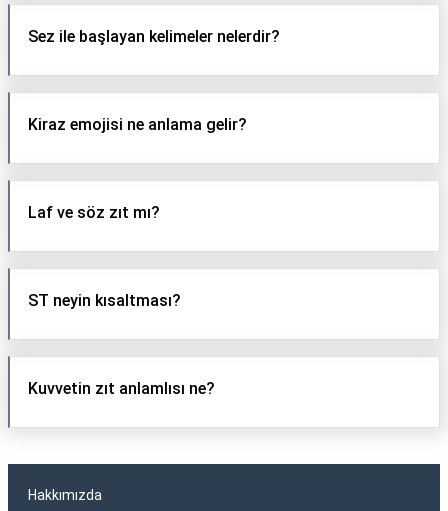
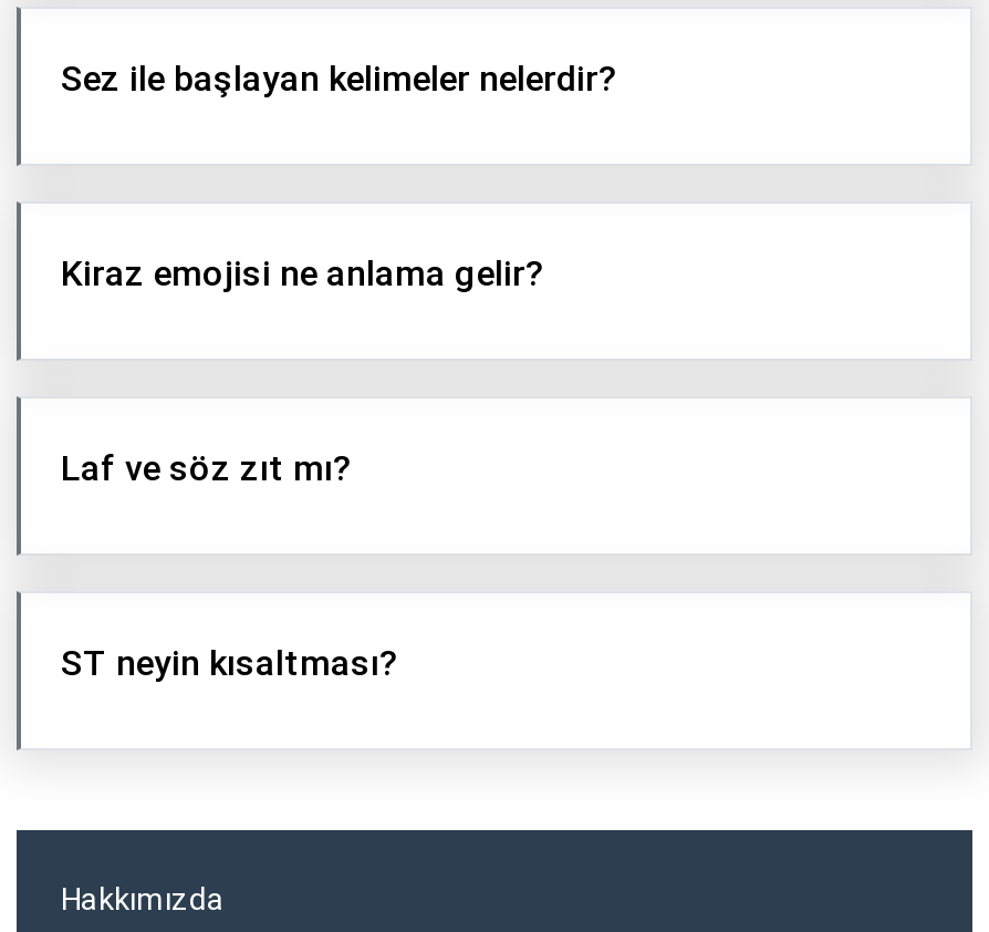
- Kuvvetin zıt anlamlısı ne?
